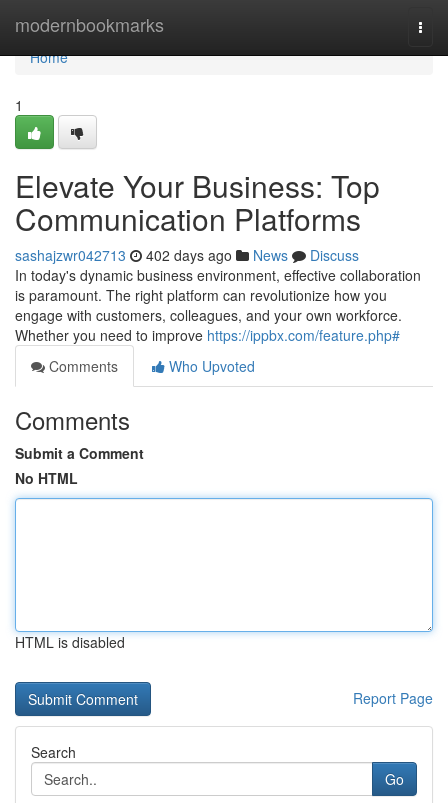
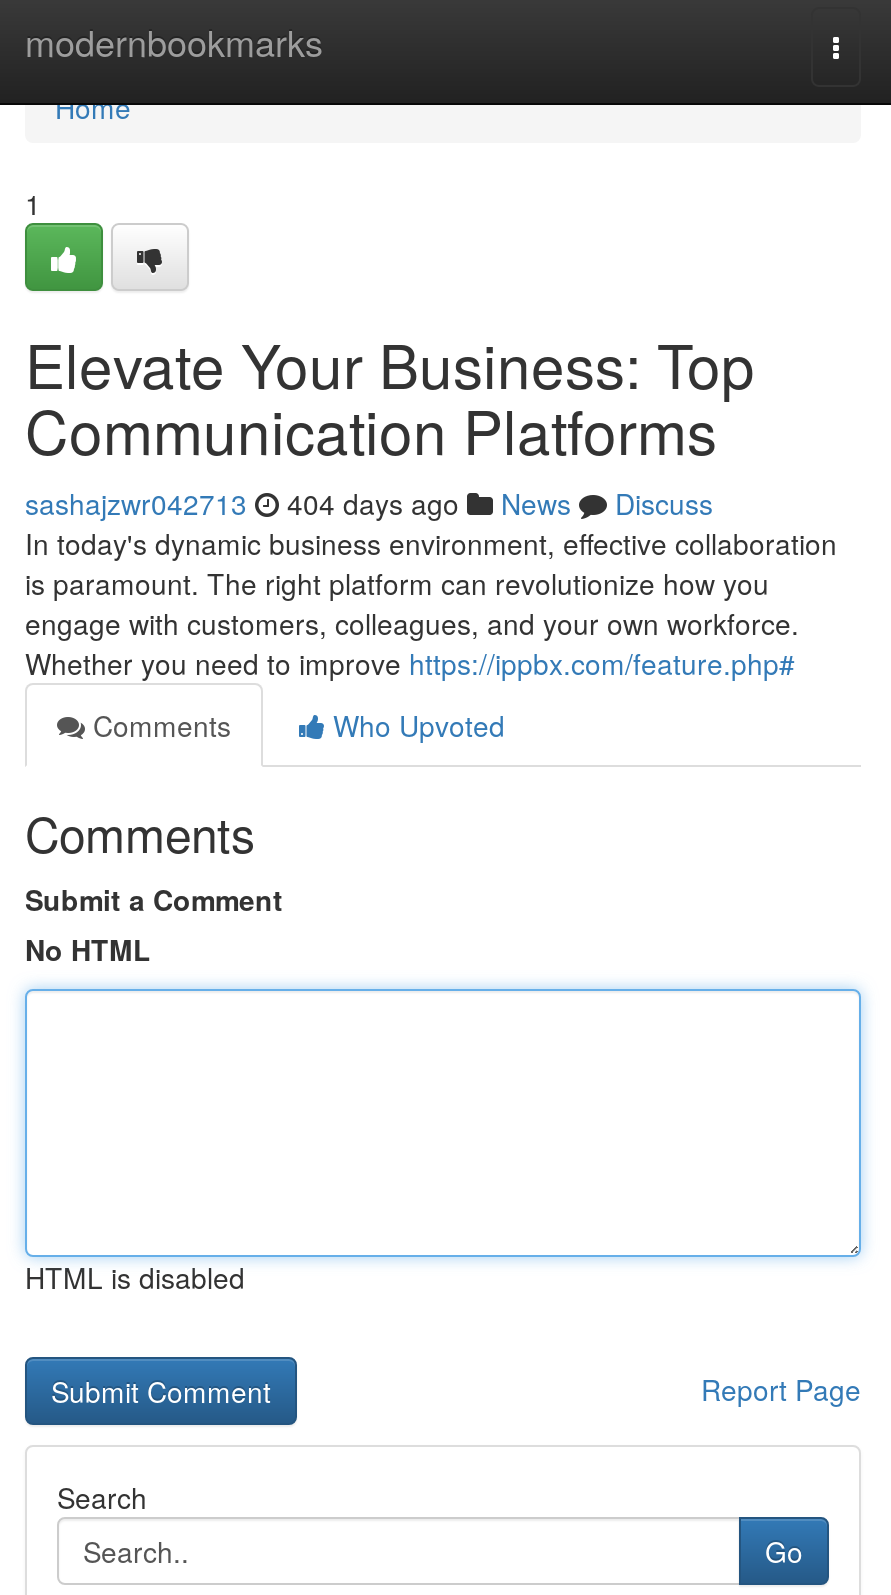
- sashajzwr042713 402 days ago News Discuss
+ sashajzwr042713 404 days ago News Discuss
